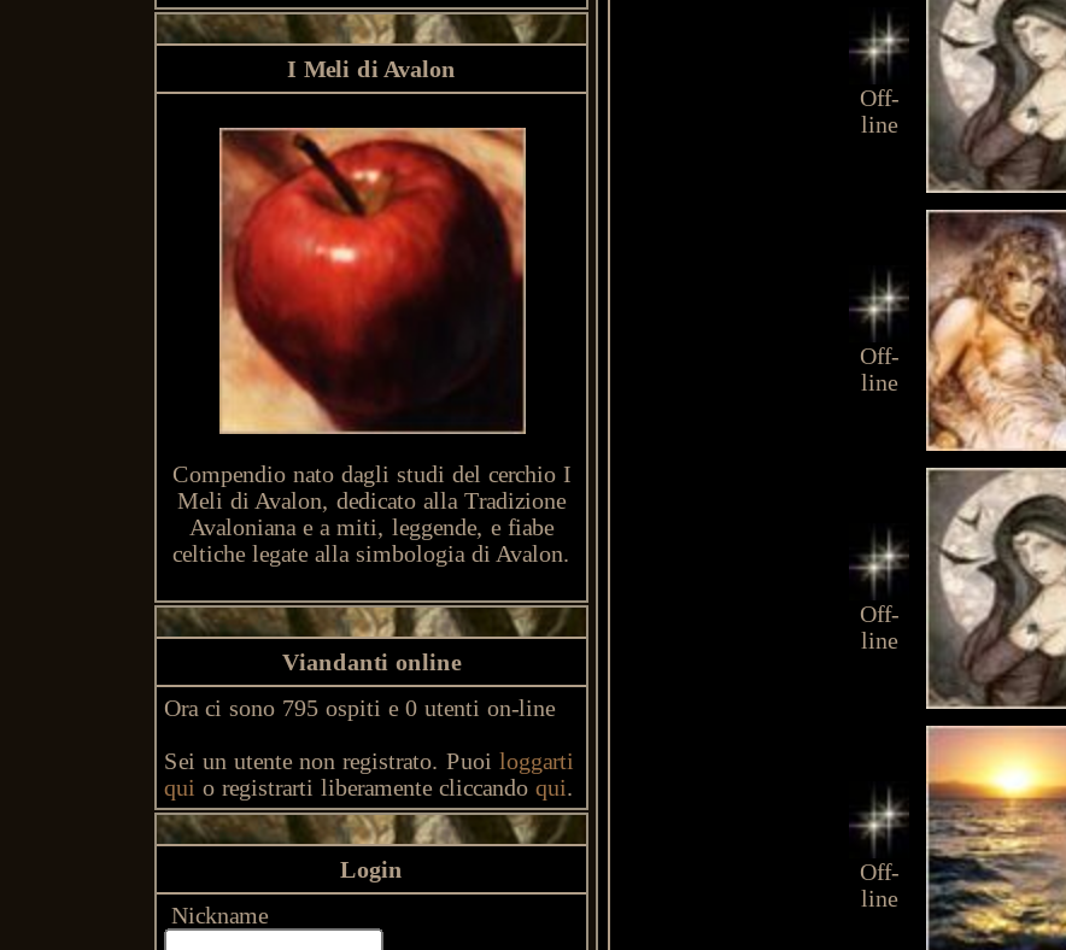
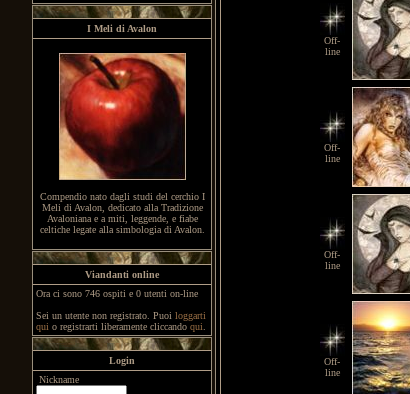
- Ora ci sono 795 ospiti e 0 utenti on-line
+ Ora ci sono 746 ospiti e 0 utenti on-line
